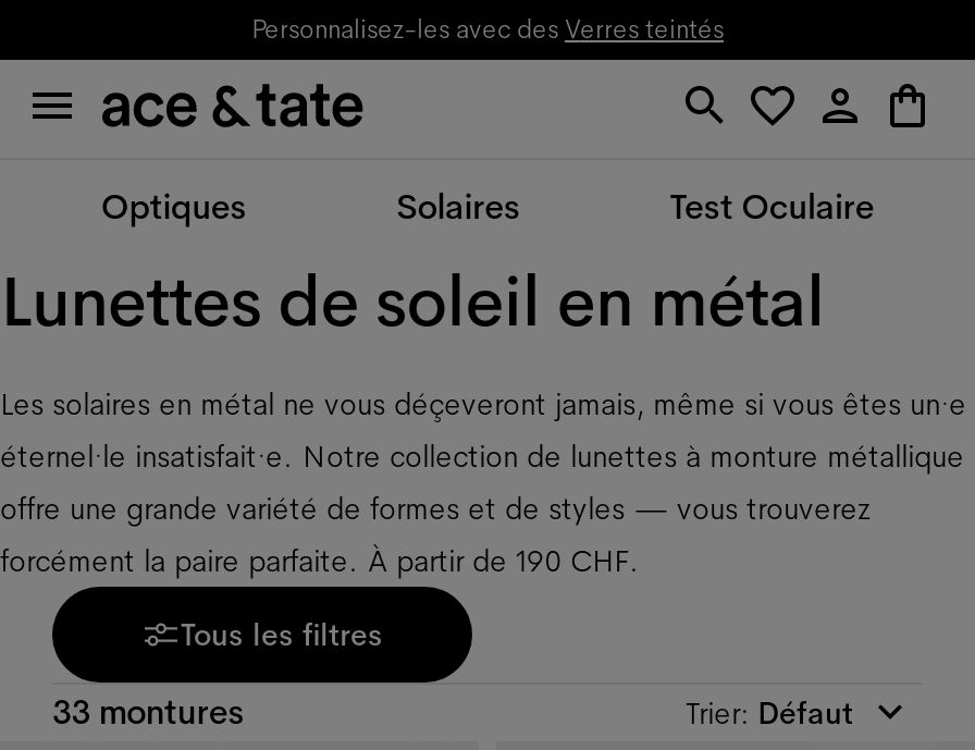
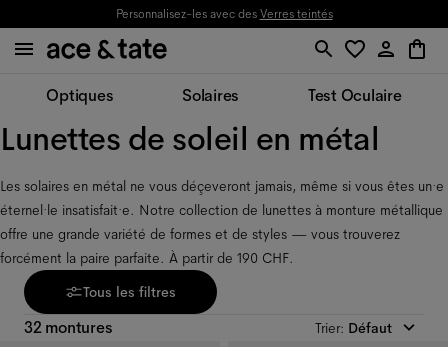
- 33 montures
+ 32 montures
